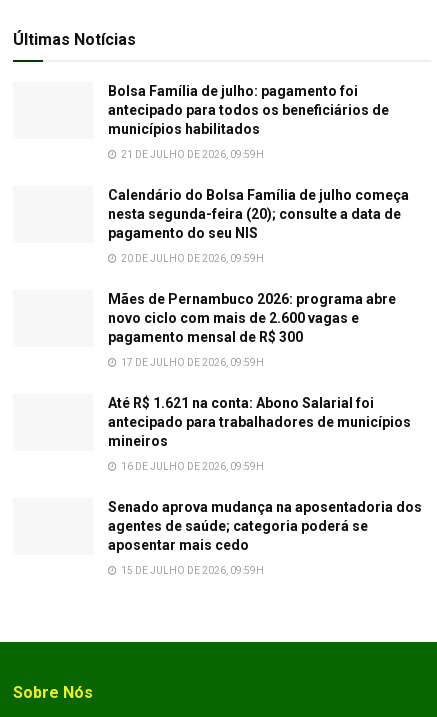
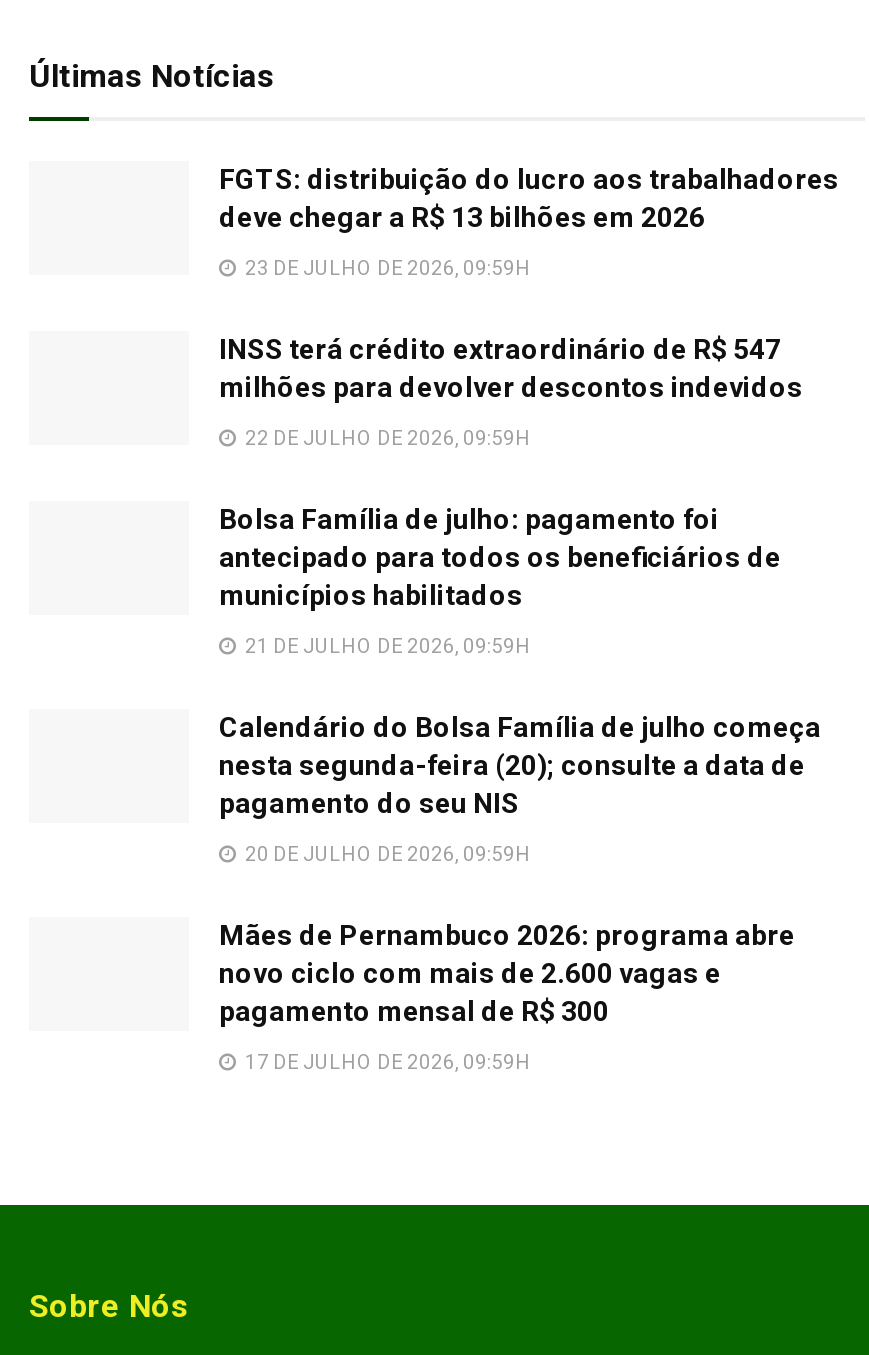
+ FGTS: distribuição do lucro aos trabalhadores
+ deve chegar a R$ 13 bilhões em 2026
+ 23 DE JULHO DE 2026, 09:59H
+ INSS terá crédito extraordinário de R$ 547
+ milhões para devolver descontos indevidos
+ 22 DE JULHO DE 2026, 09:59H

moved down: Bolsa Família de julho: pagamento foi | antecipado para todos os beneficiários de | municípios habilitados | ... | pagamento mensal de R$ 300 | 17 DE JULHO DE 2026, 09:59H

- Até R$ 1.621 na conta: Abono Salarial foi
- antecipado para trabalhadores de municípios
- mineiros
- 16 DE JULHO DE 2026, 09:59H
- Senado aprova mudança na aposentadoria dos
- agentes de saúde; categoria poderá se
- aposentar mais cedo
- 15 DE JULHO DE 2026, 09:59H
